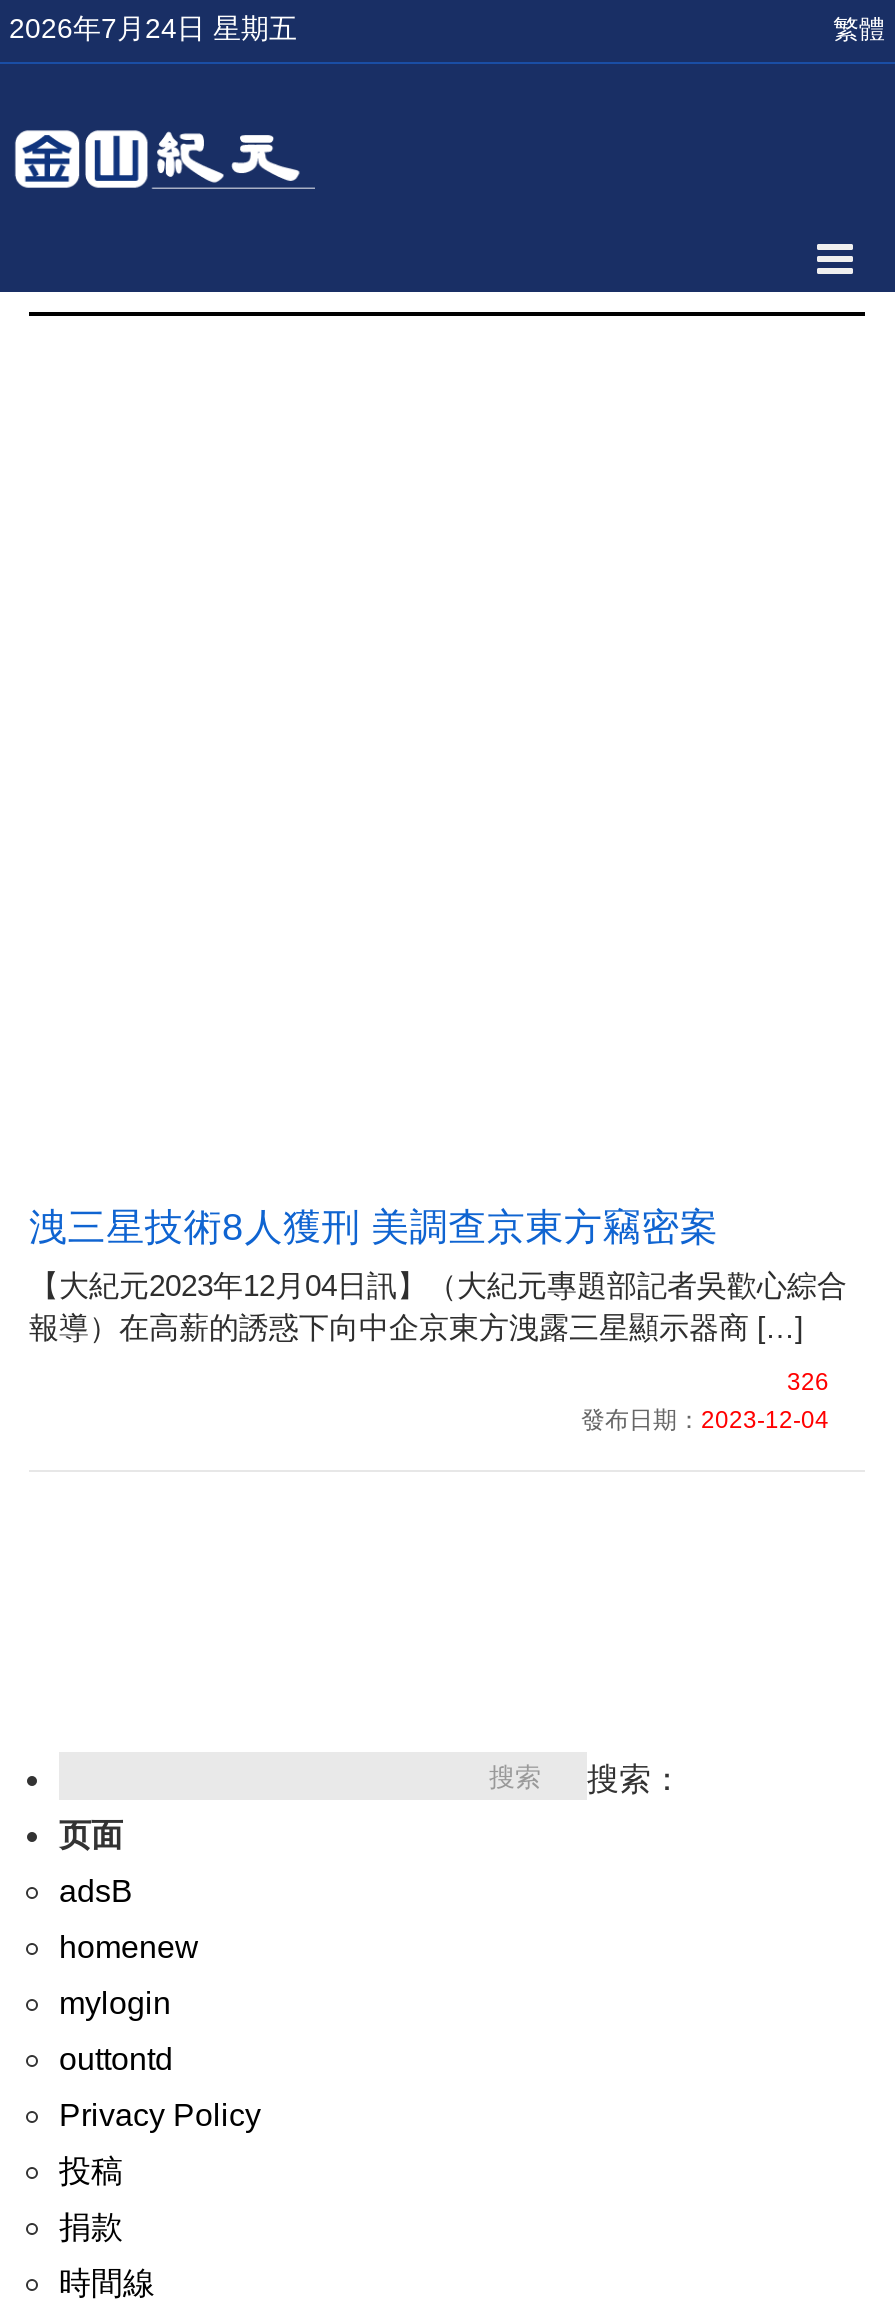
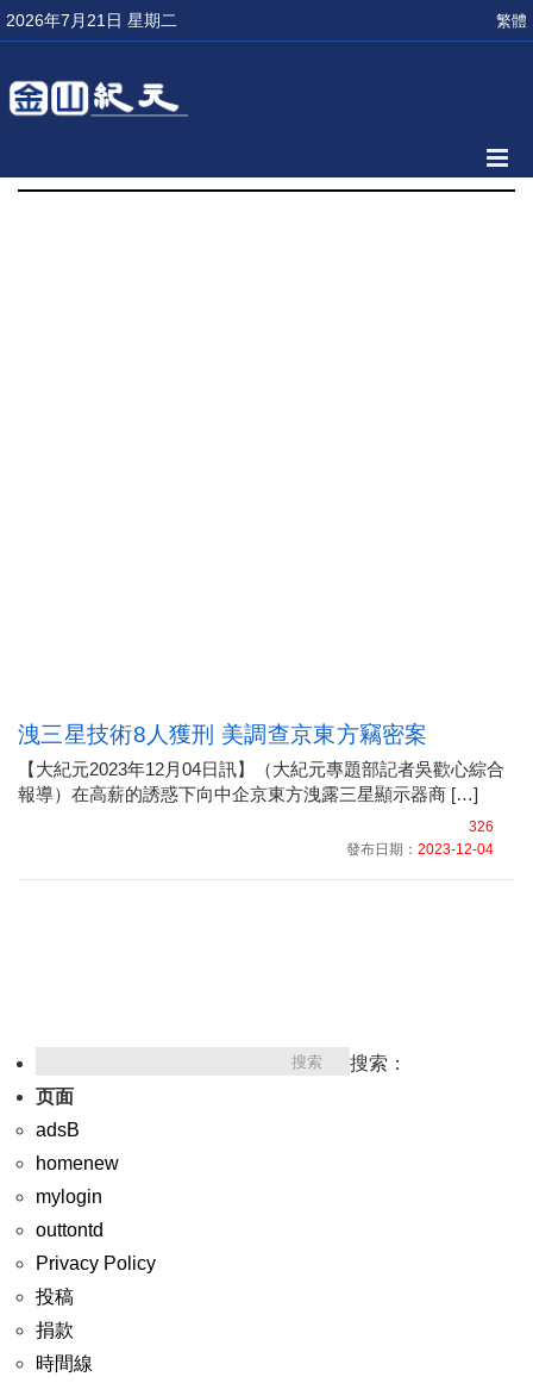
- 2026年7月24日 星期五
+ 2026年7月21日 星期二
